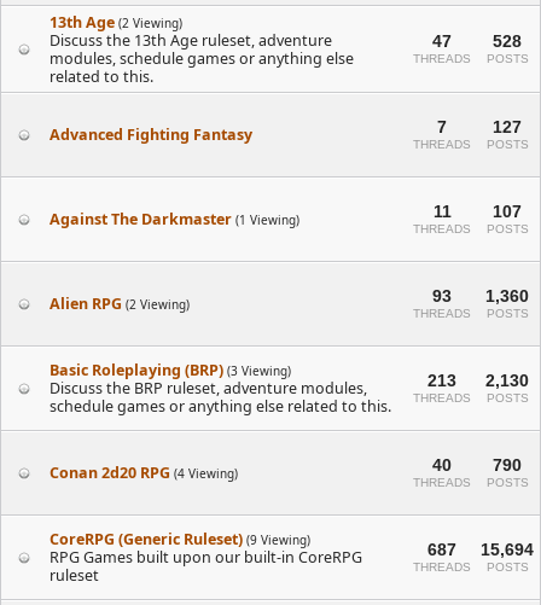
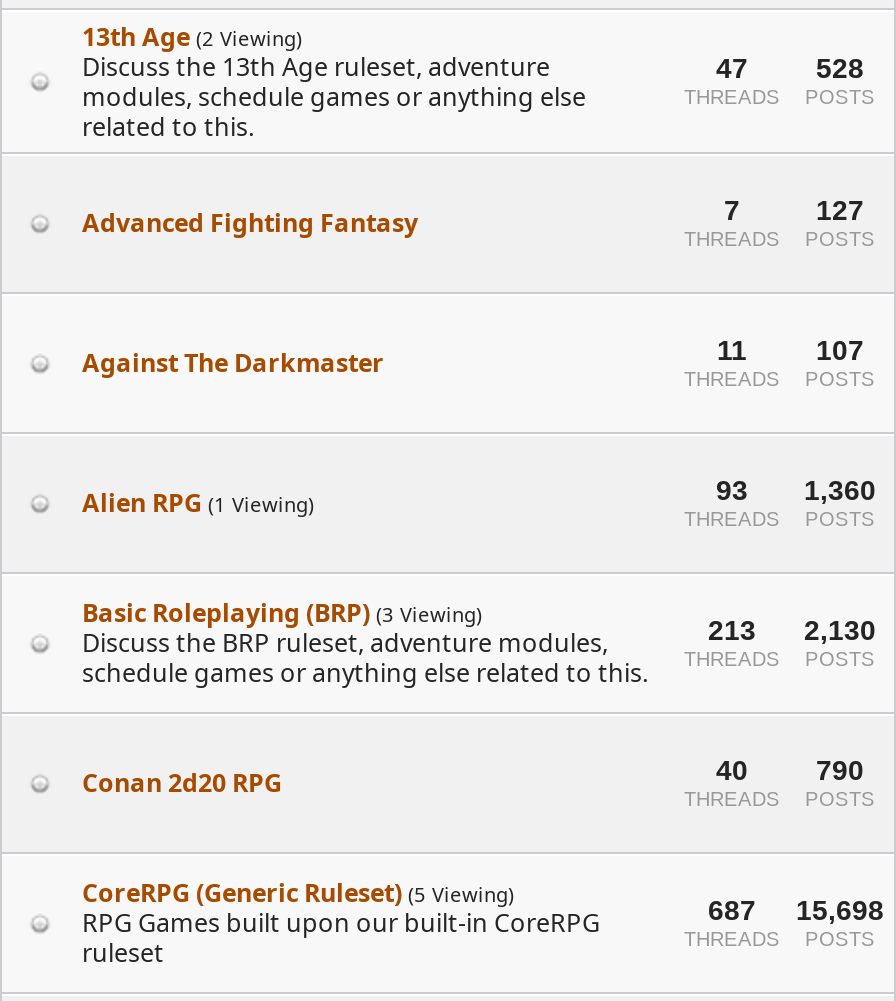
- Against The Darkmaster (1 Viewing)
+ Against The Darkmaster

- Alien RPG (2 Viewing)
+ Alien RPG (1 Viewing)

- Conan 2d20 RPG (4 Viewing)
+ Conan 2d20 RPG

- CoreRPG (Generic Ruleset) (9 Viewing)
+ CoreRPG (Generic Ruleset) (5 Viewing)

- 687 15,694
+ 687 15,698
